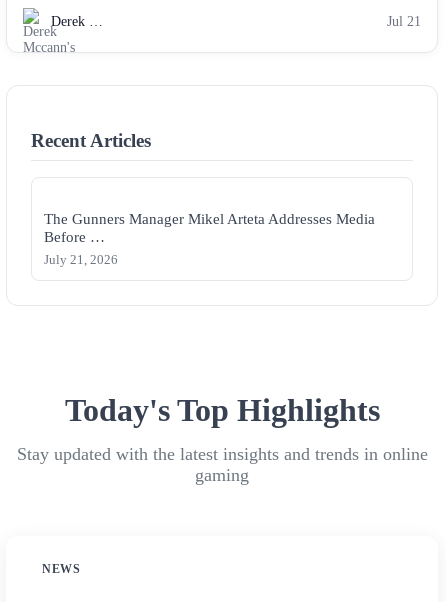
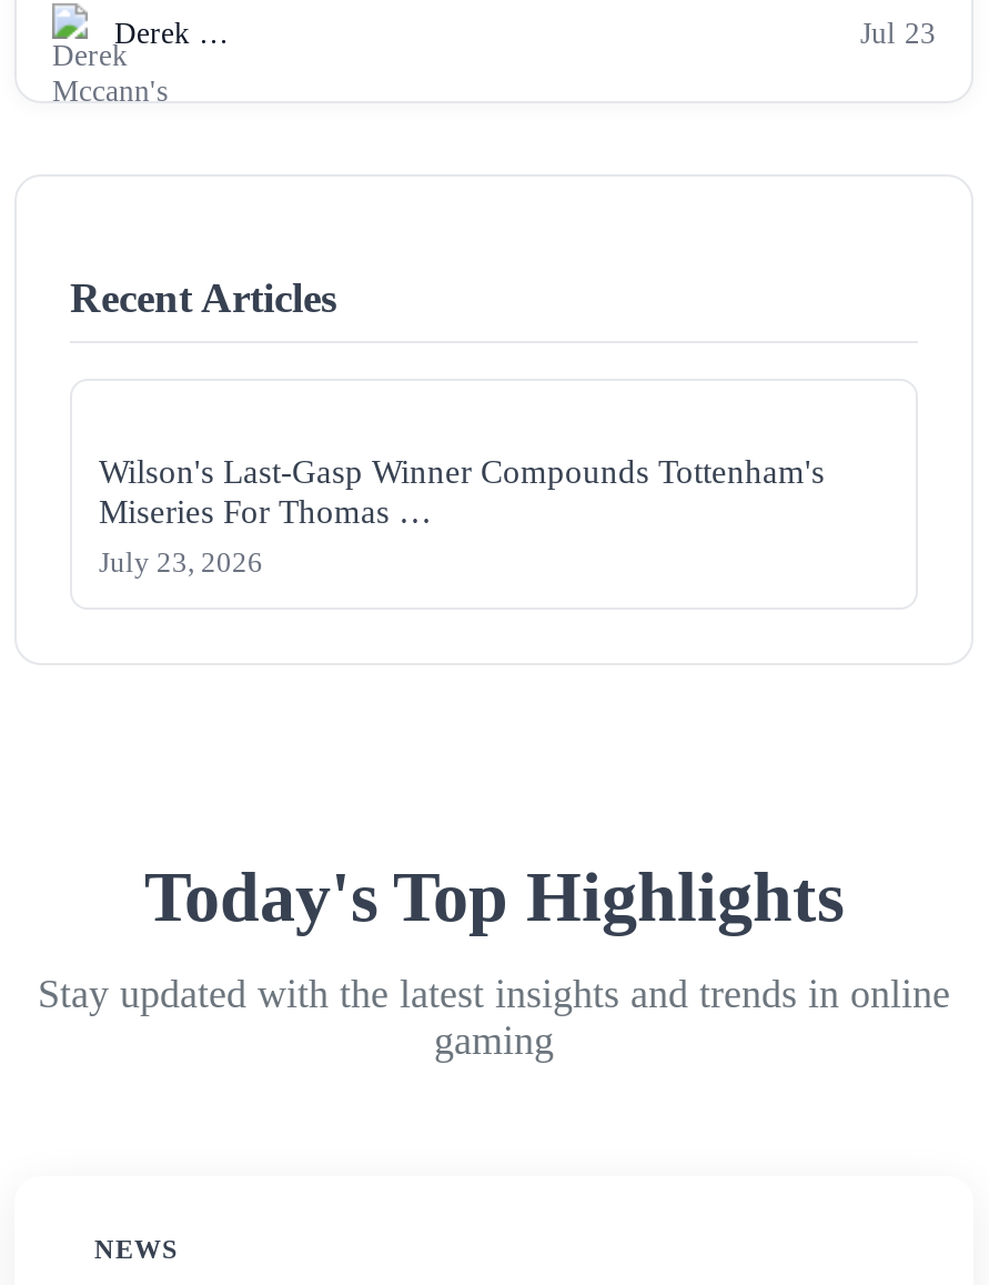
- Jul 21
+ Jul 23

- The Gunners Manager Mikel Arteta Addresses Media
- Before …
+ Wilson's Last-Gasp Winner Compounds Tottenham's
+ Miseries For Thomas …

- July 21, 2026
+ July 23, 2026
